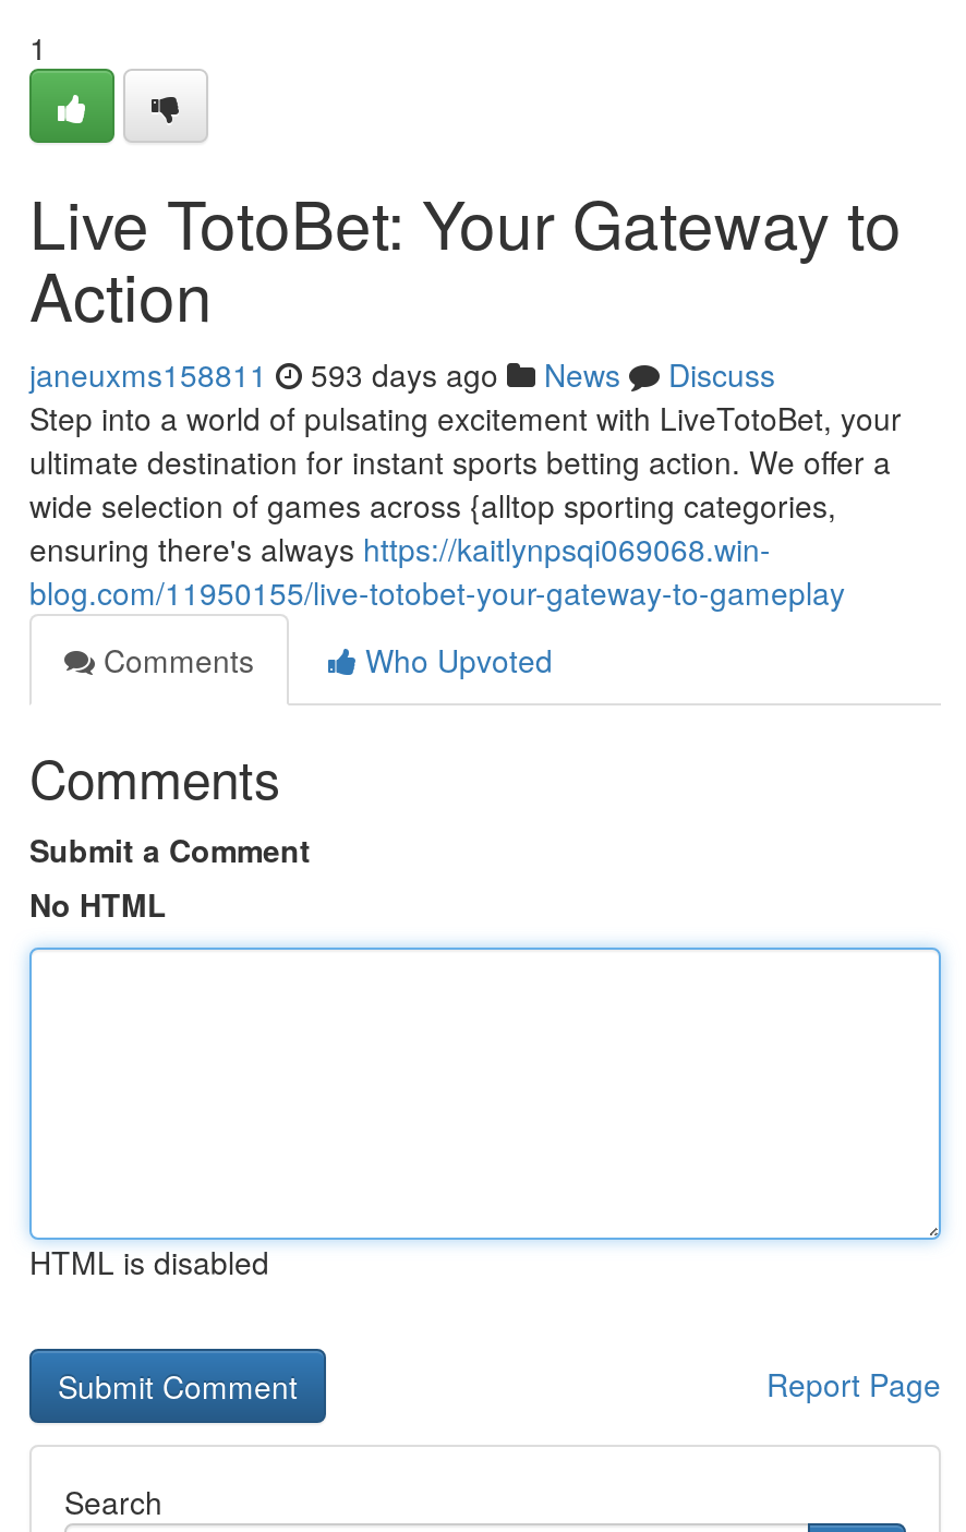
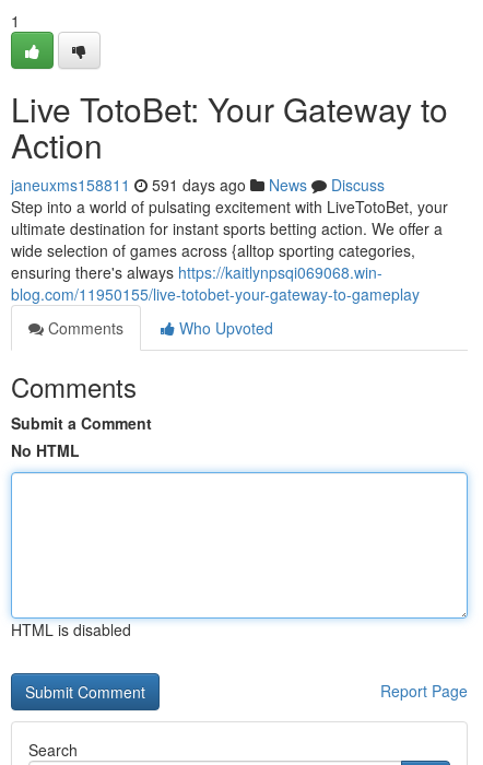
- janeuxms158811 593 days ago News Discuss
+ janeuxms158811 591 days ago News Discuss
